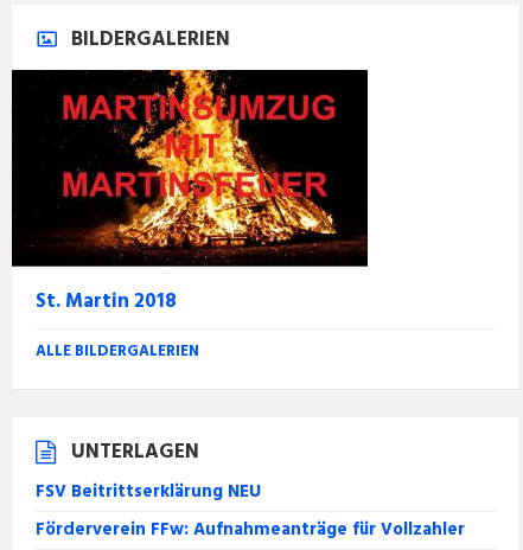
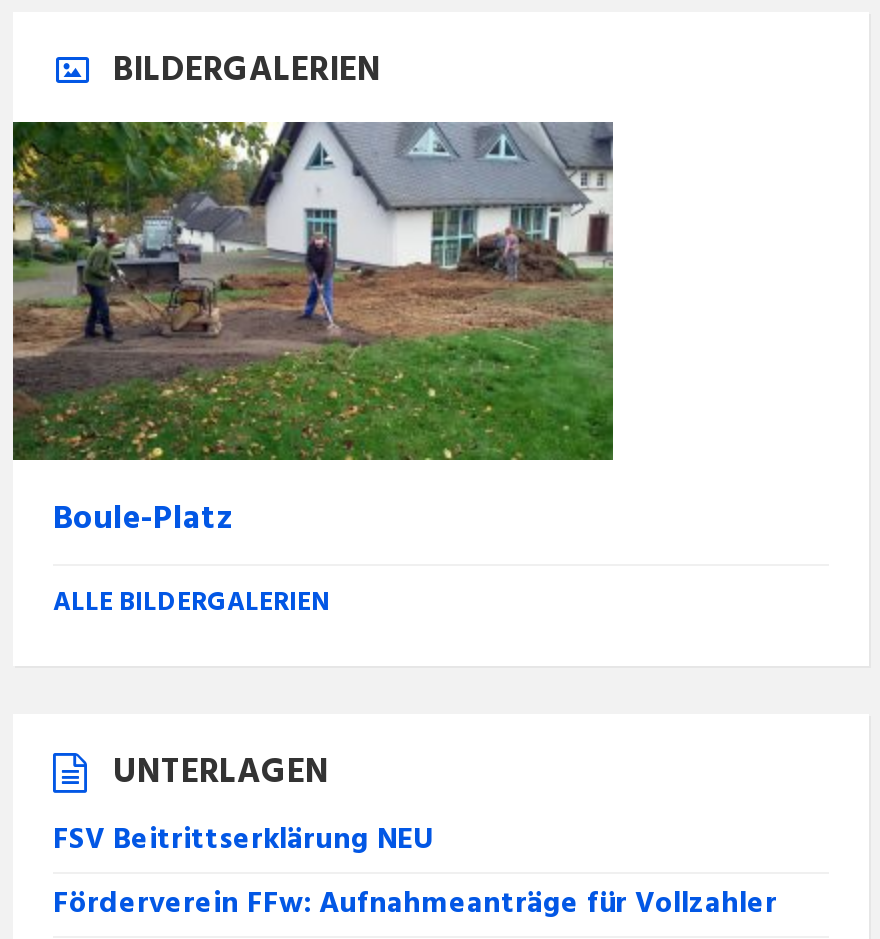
- [image]
- St. Martin 2018
+ [image]
+ Boule-Platz
